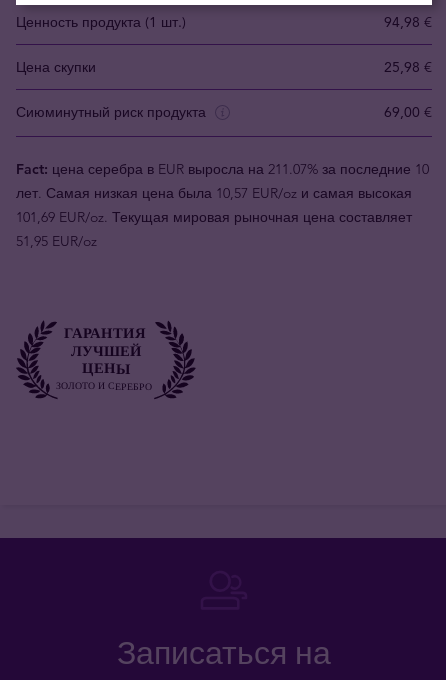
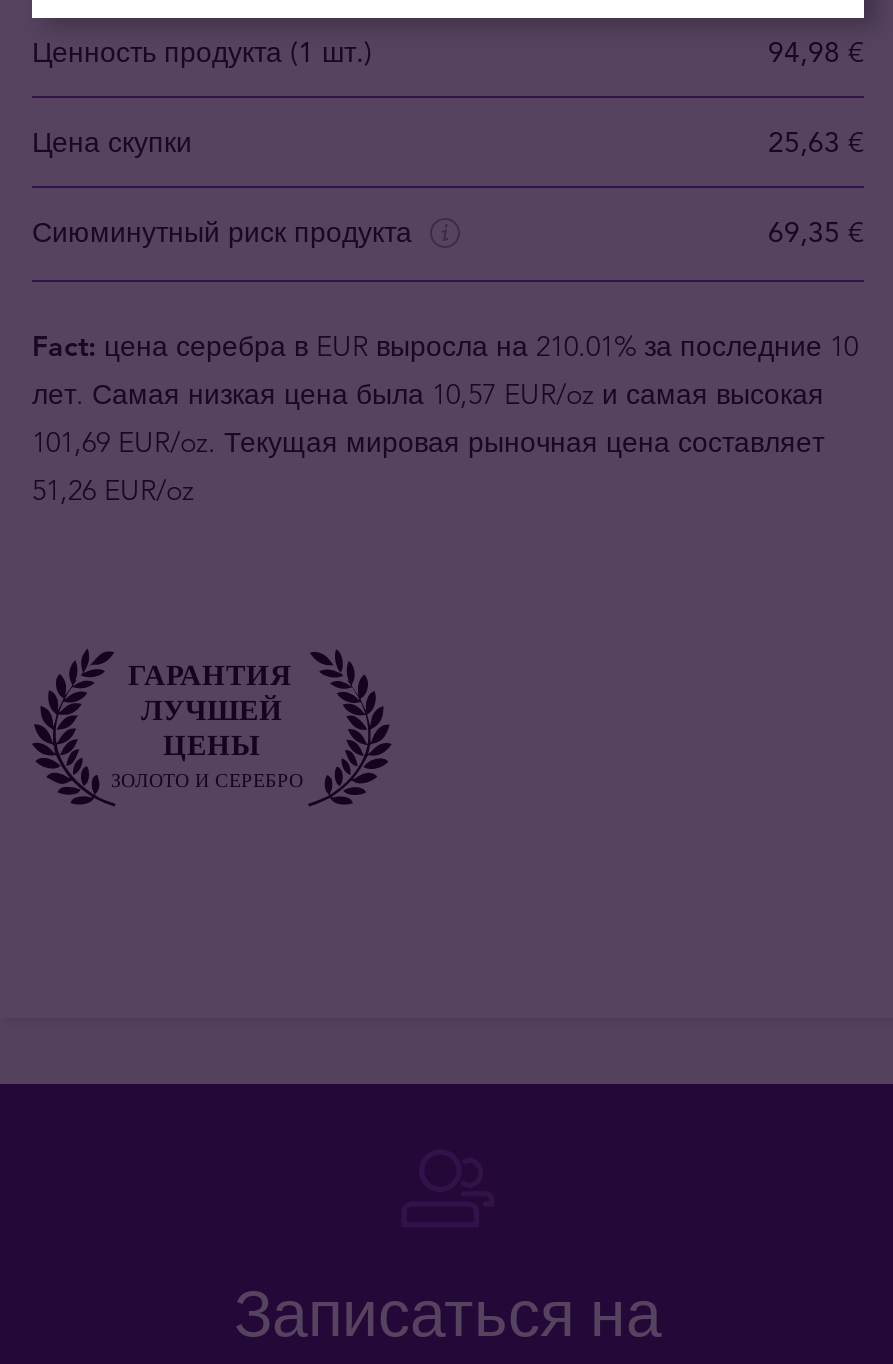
- 25,98 €
+ 25,63 €

- 69,00 €
+ 69,35 €

- Fact: цена серебра в EUR выросла на 211.07% за последние 10
+ Fact: цена серебра в EUR выросла на 210.01% за последние 10

- 51,95 EUR/oz
+ 51,26 EUR/oz
